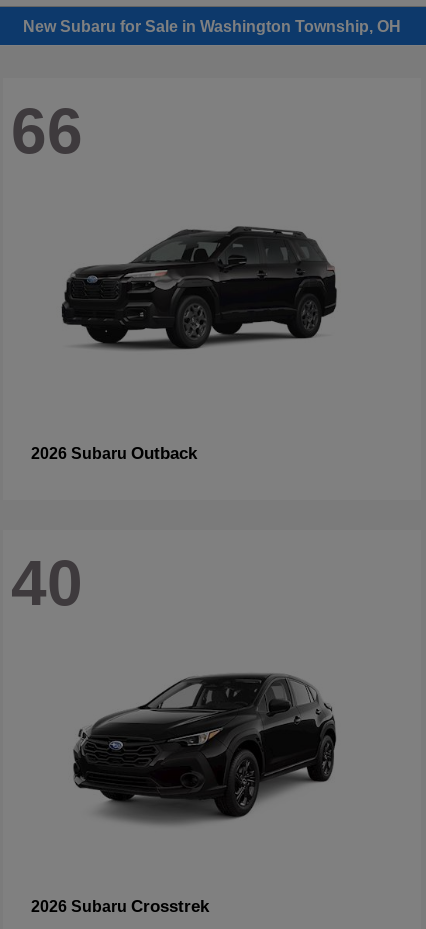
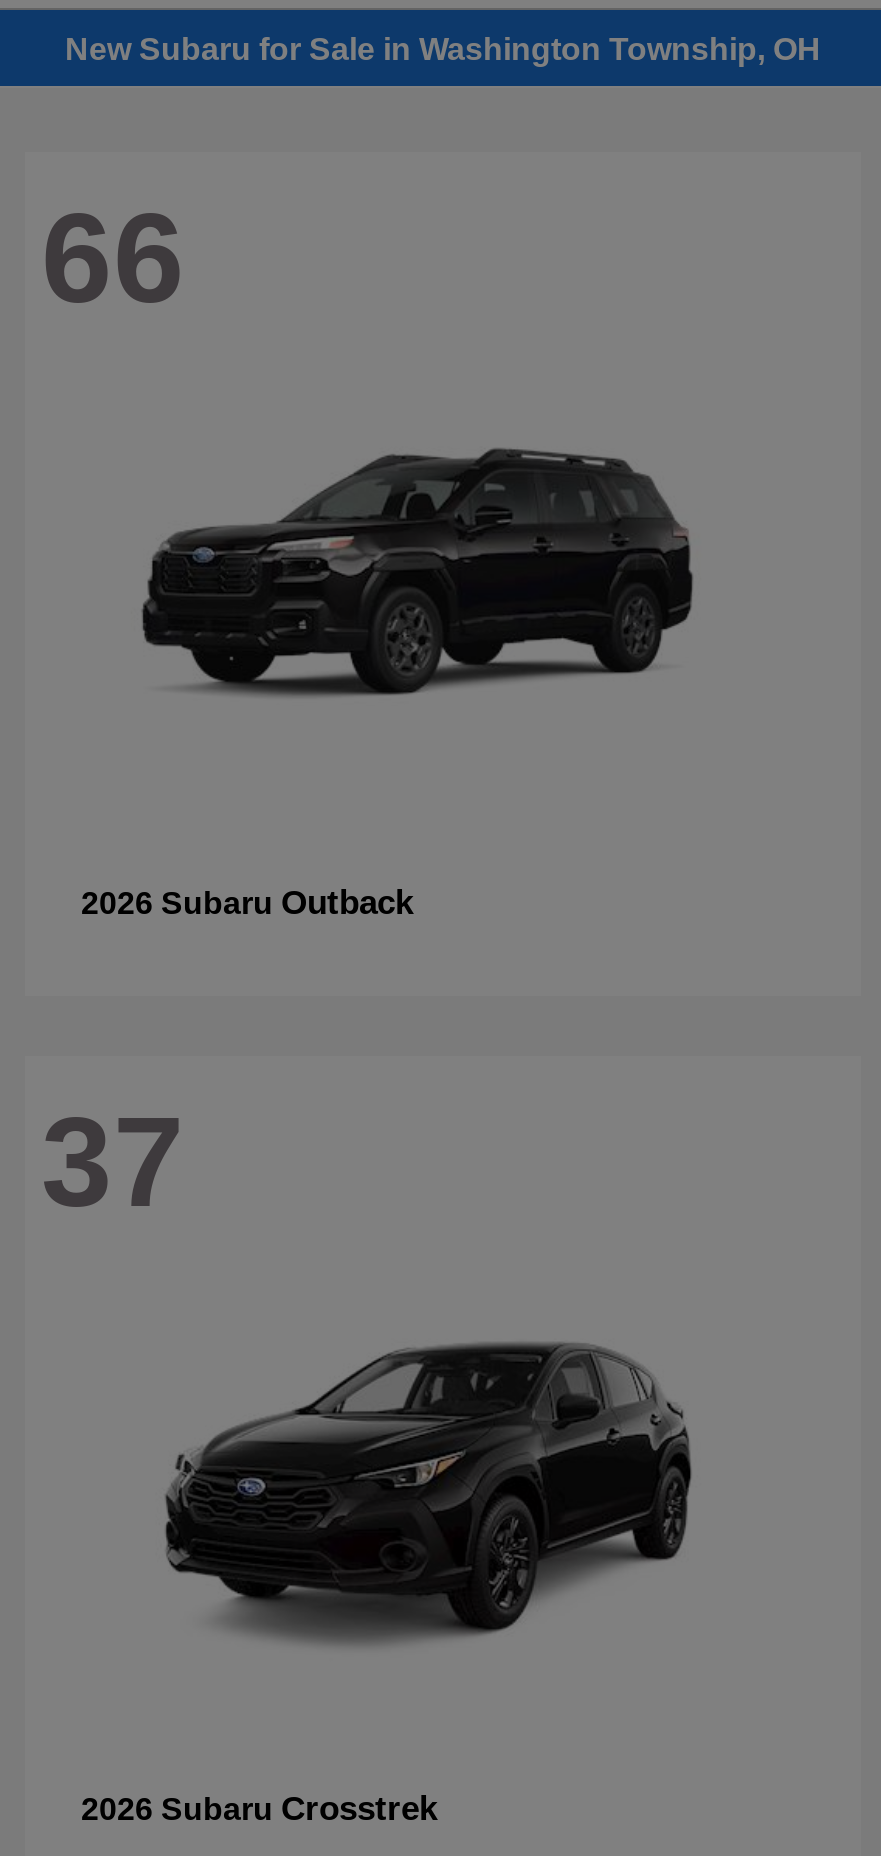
- 40
+ 37
